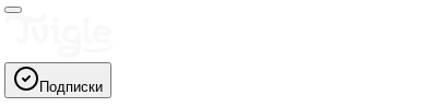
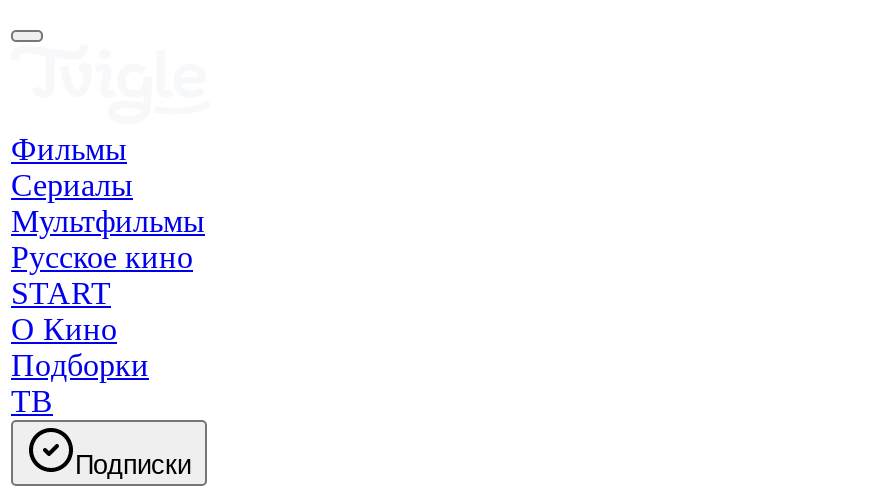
+ Фильмы
+ Сериалы
+ Мультфильмы
+ Русское кино
+ START
+ О Кино
+ Подборки
+ ТВ
